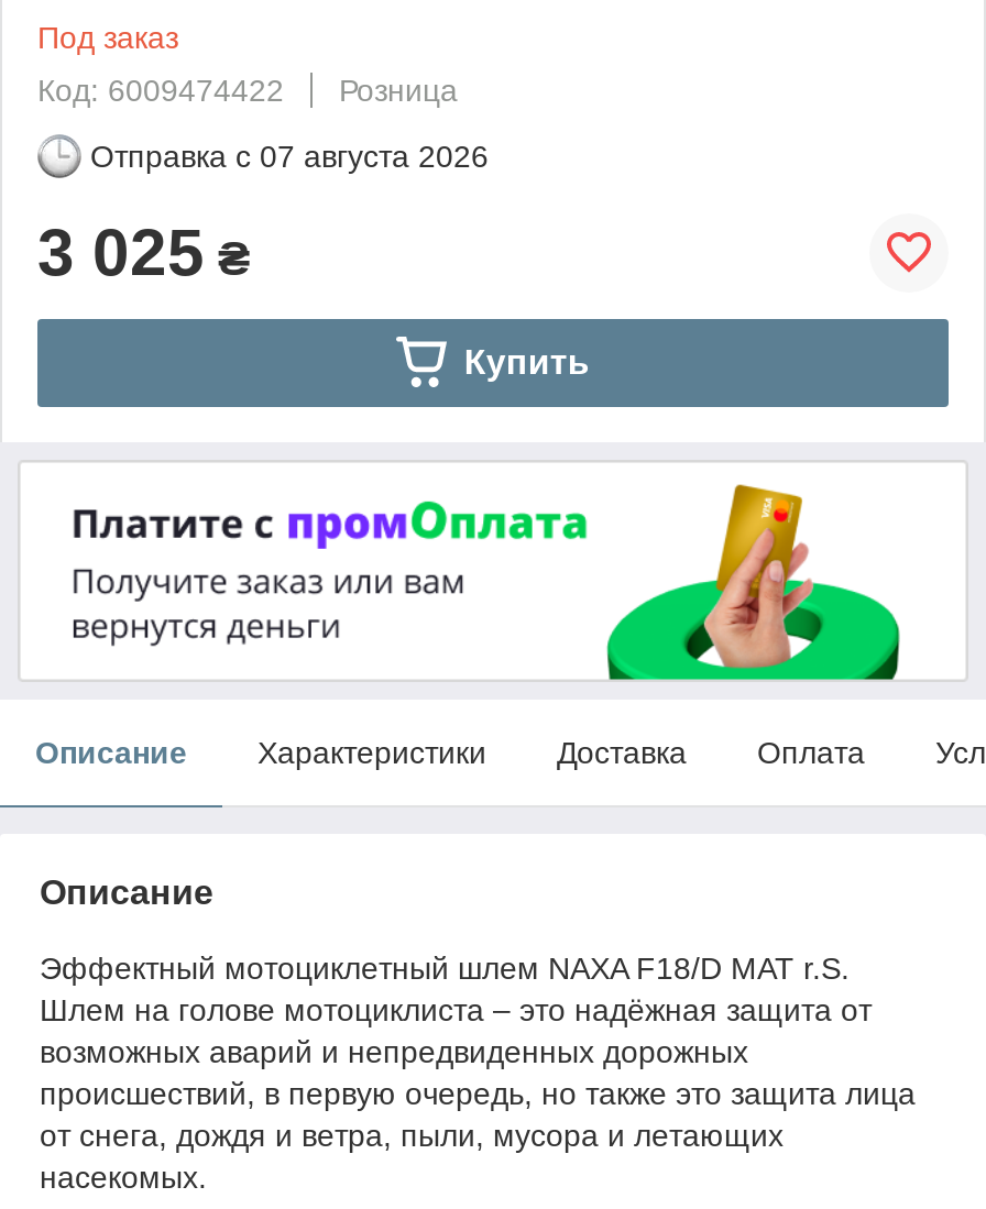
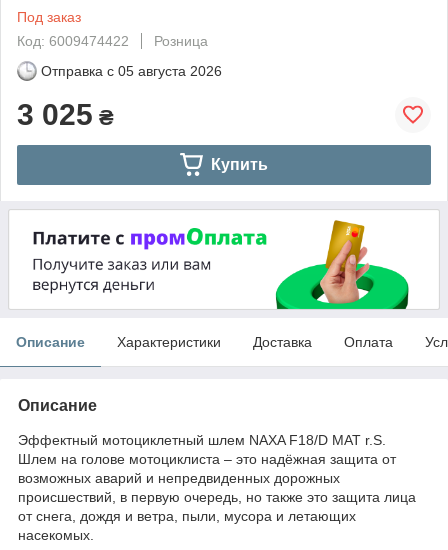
- Отправка с 07 августа 2026
+ Отправка с 05 августа 2026
